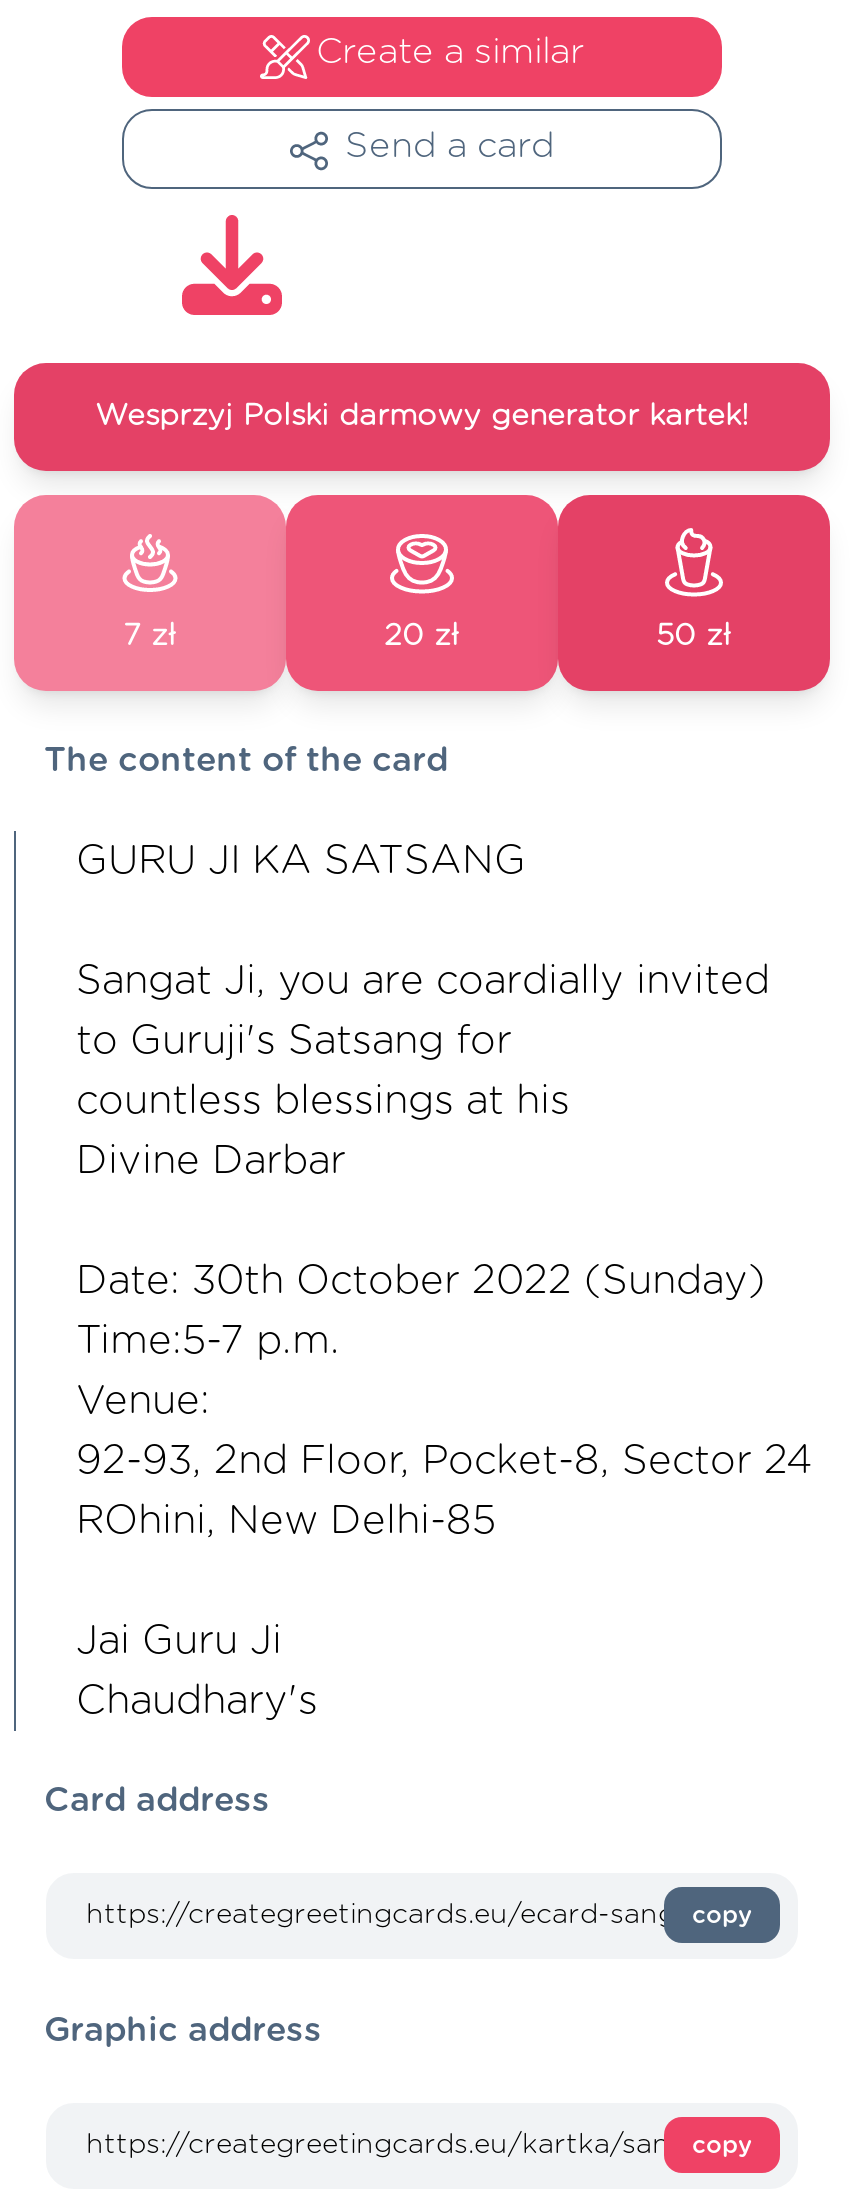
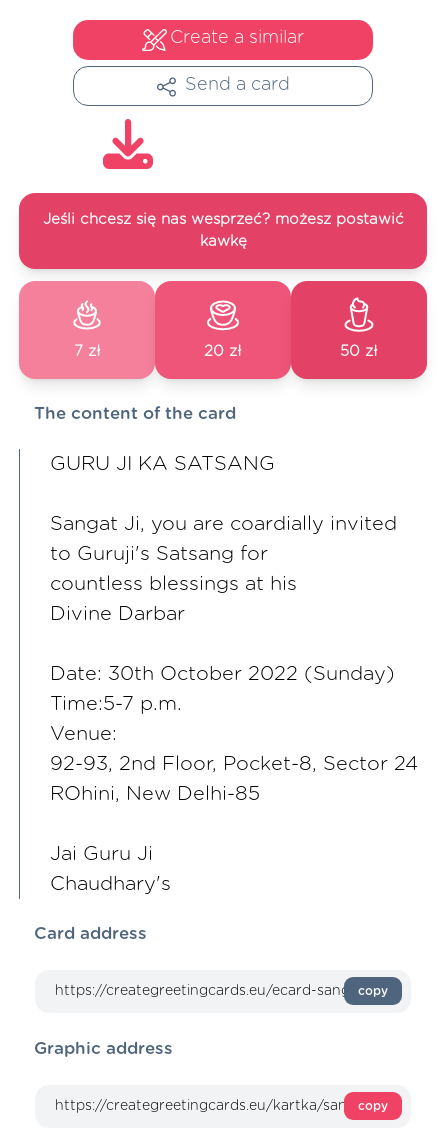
- Wesprzyj Polski darmowy generator kartek!
+ Jeśli chcesz się nas wesprzeć? możesz postawić
+ kawkę
